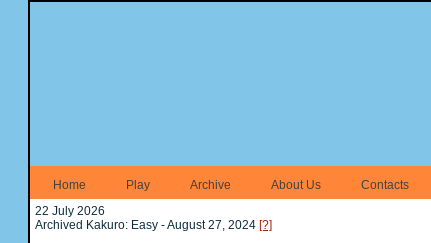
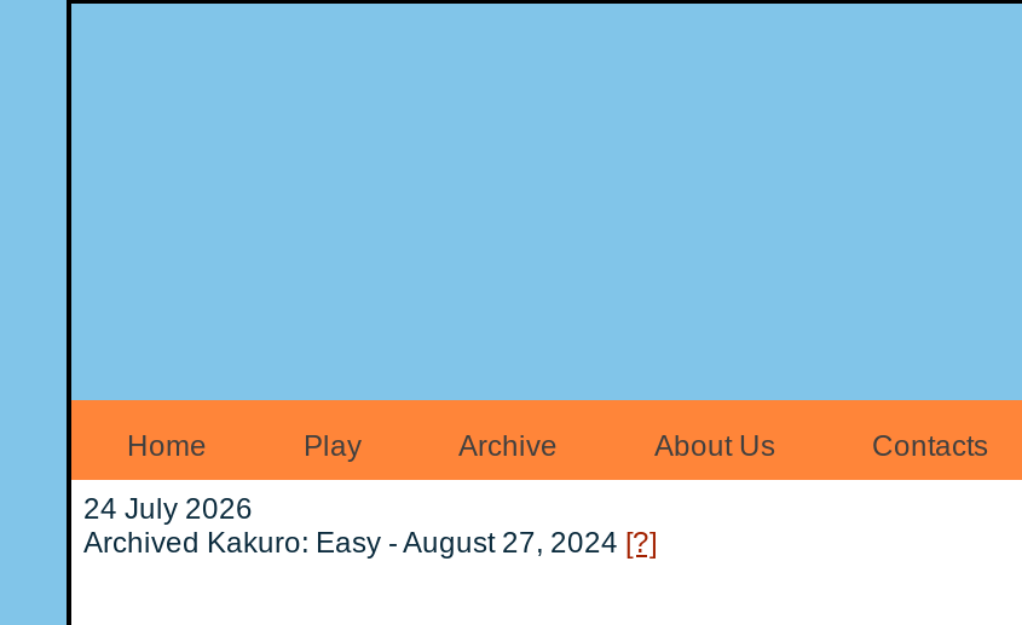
- 22 July 2026
+ 24 July 2026
